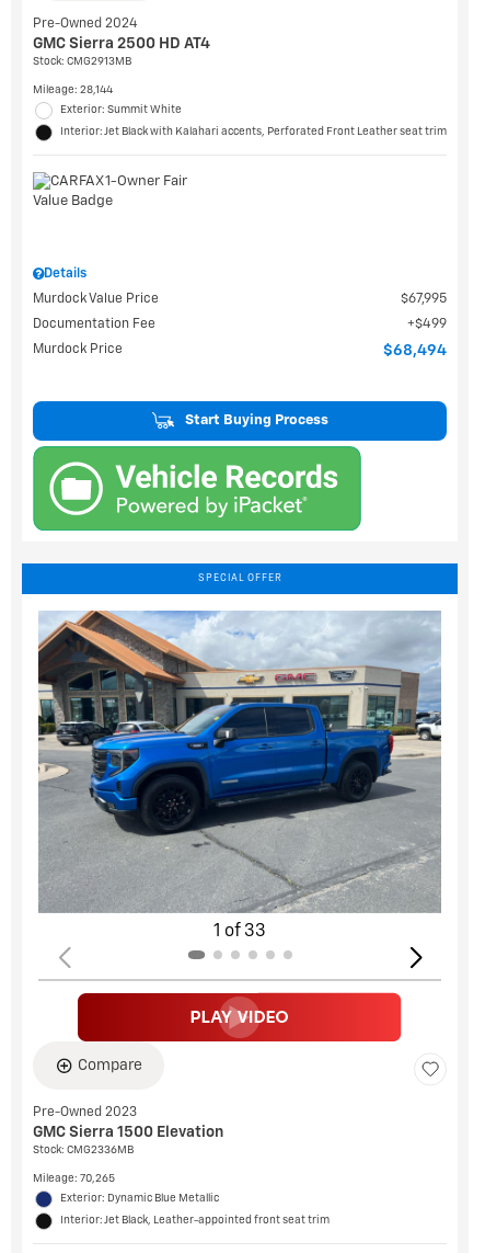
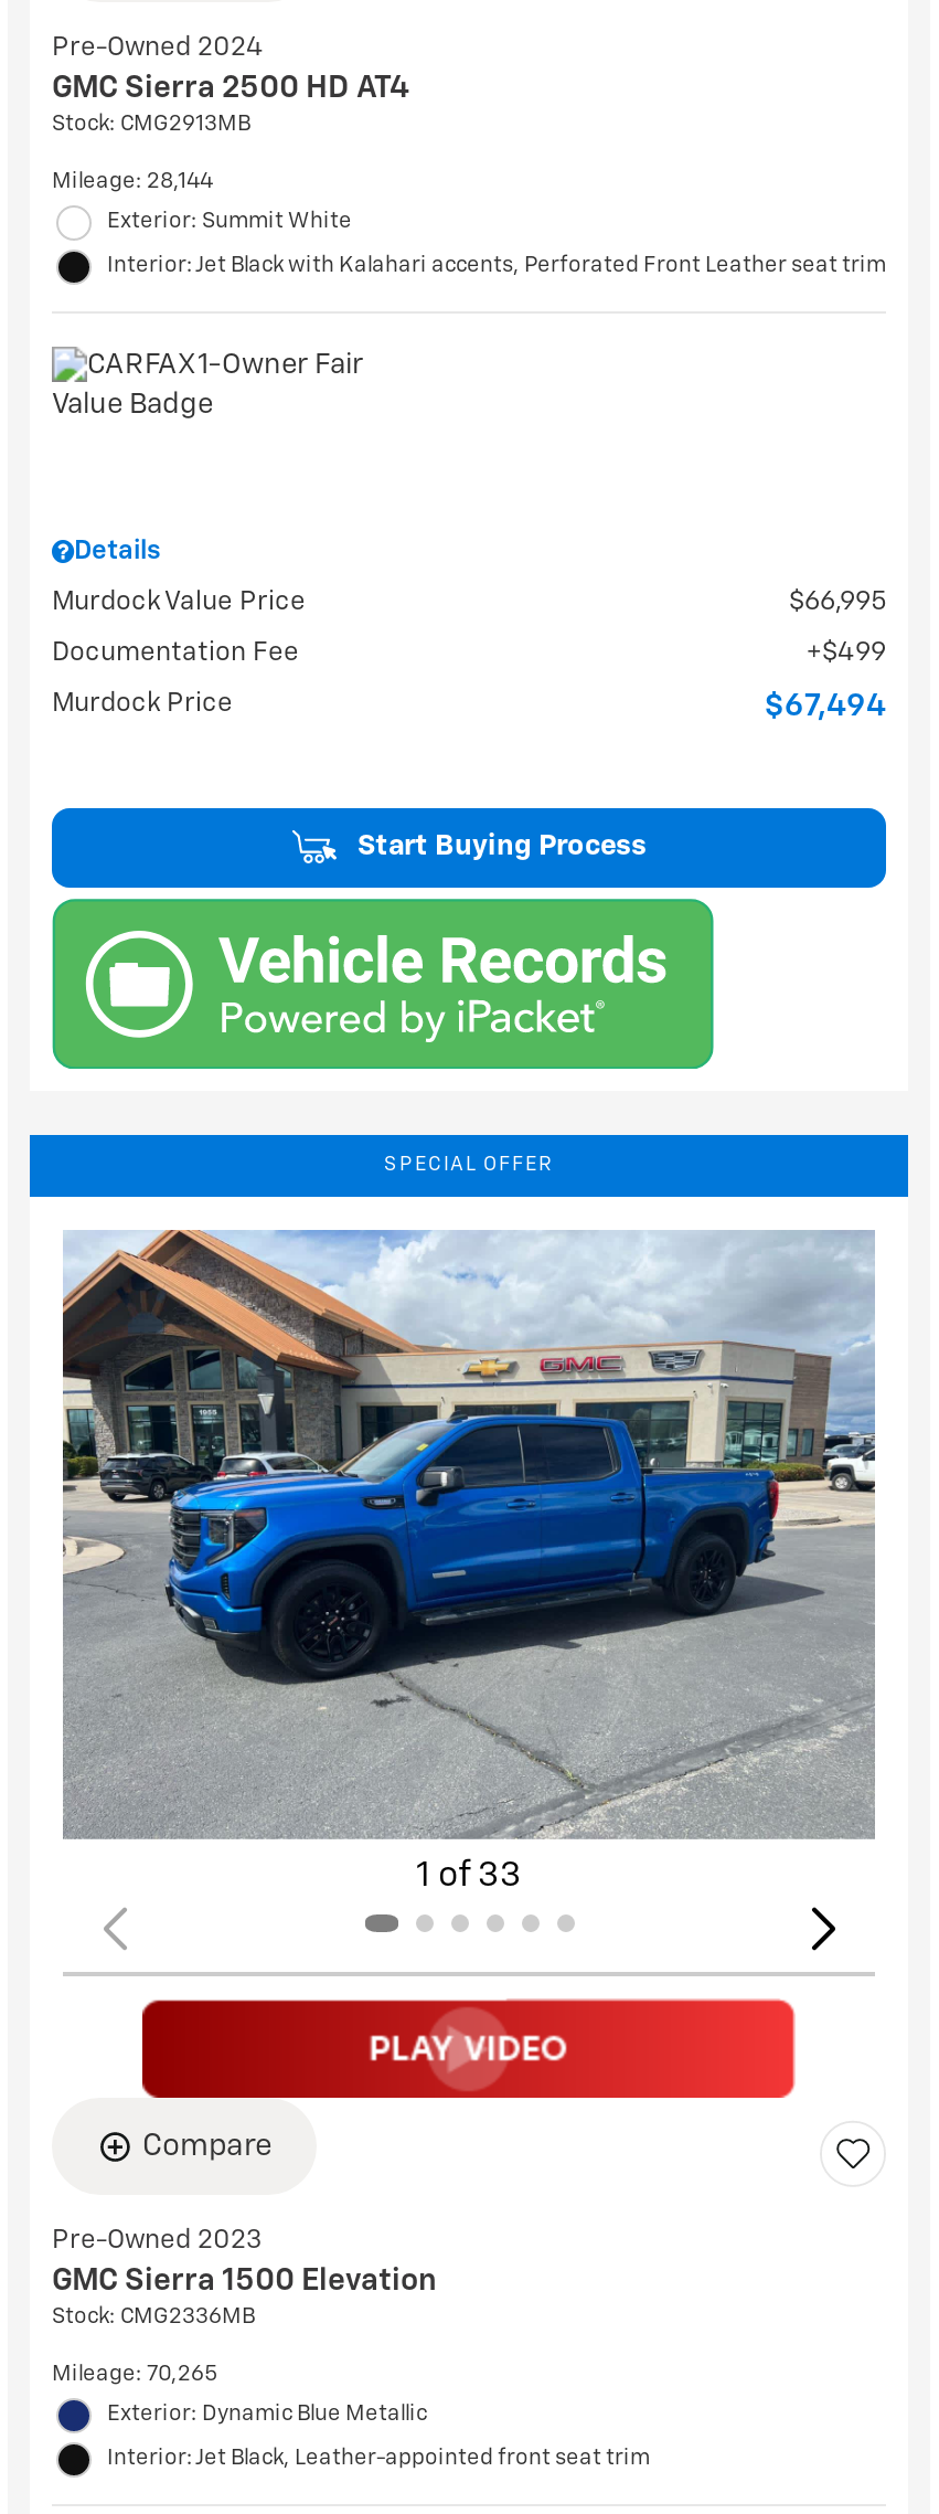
- $67,995
+ $66,995

- $68,494
+ $67,494
